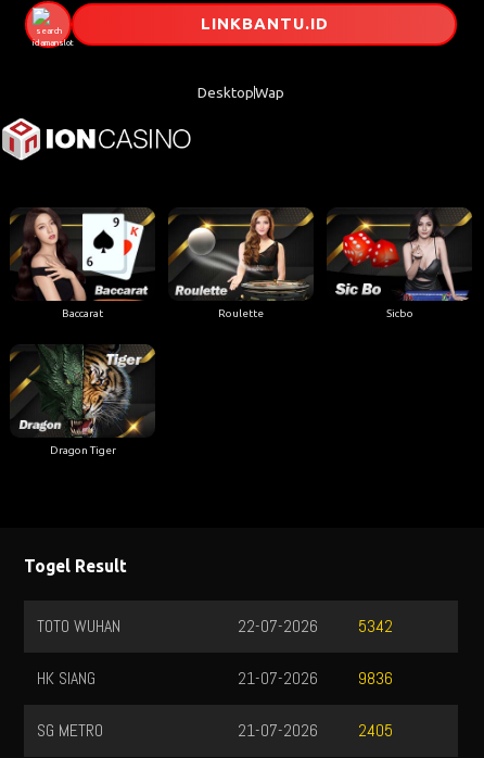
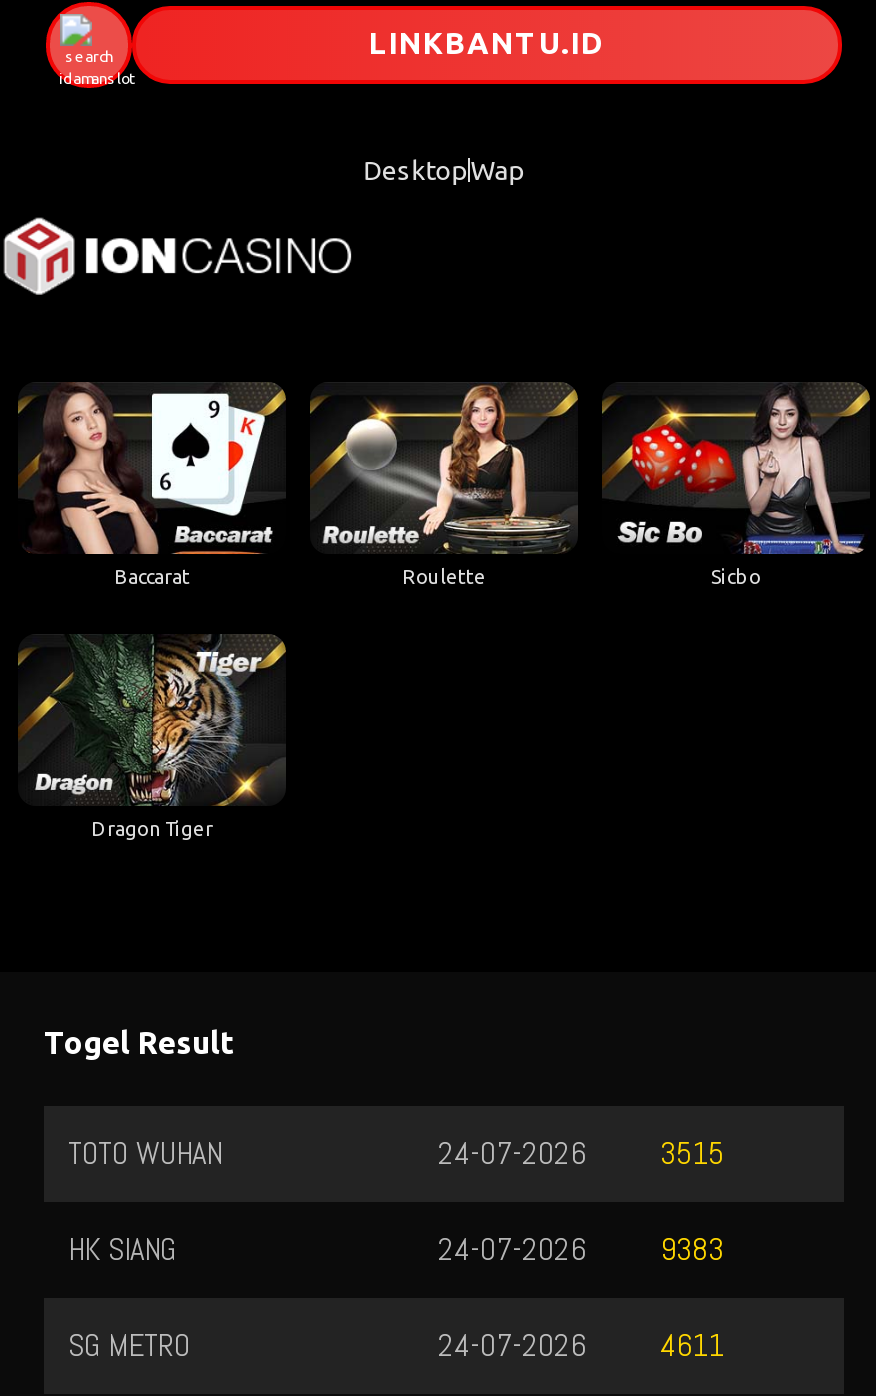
- 22-07-2026
+ 24-07-2026

- 5342
+ 3515

- 21-07-2026
+ 24-07-2026

- 9836
+ 9383

- 21-07-2026
+ 24-07-2026

- 2405
+ 4611
